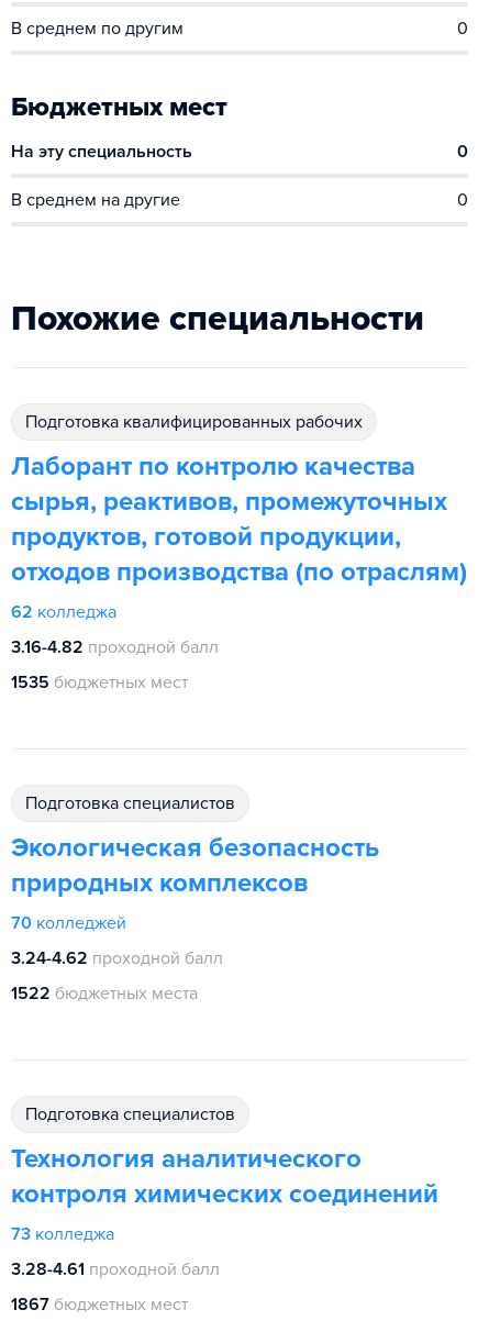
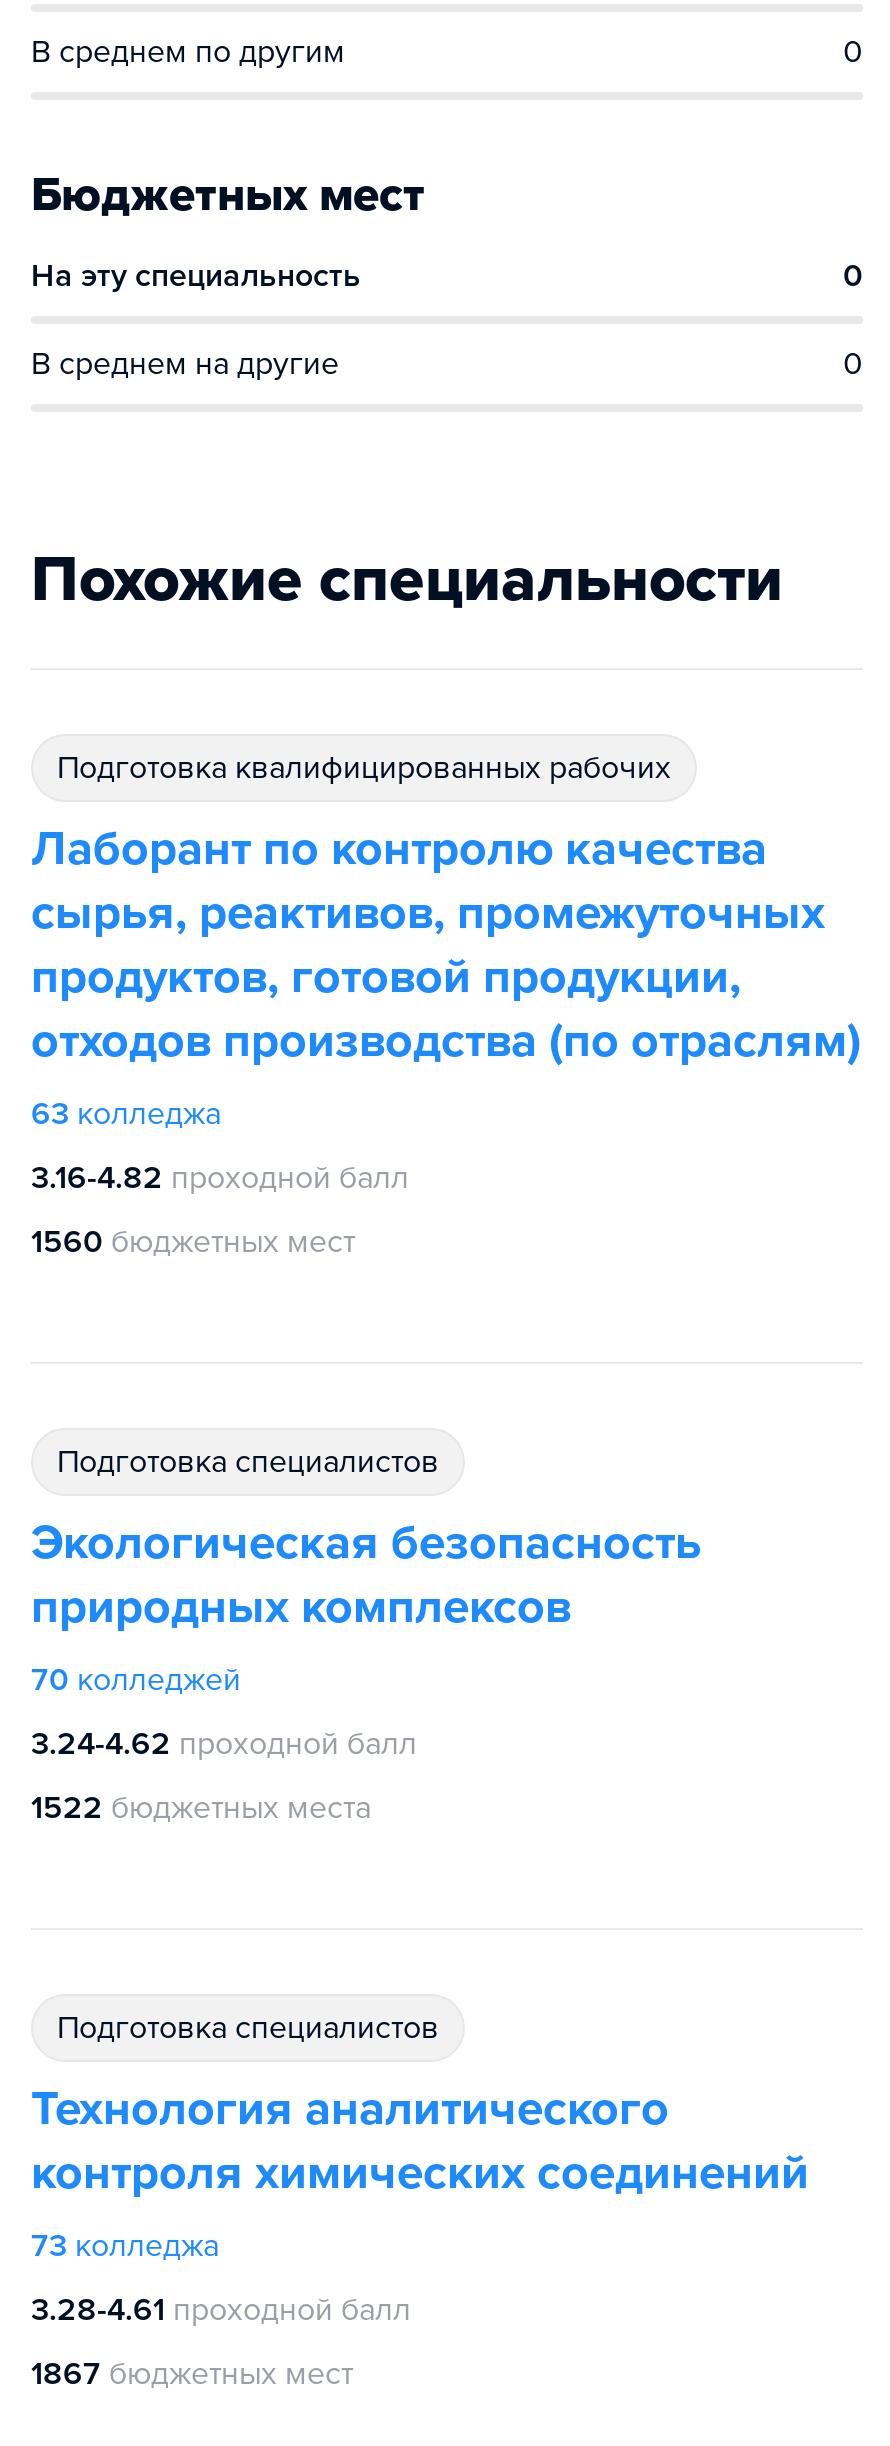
- 62 колледжа
+ 63 колледжа

- 1535 бюджетных мест
+ 1560 бюджетных мест
